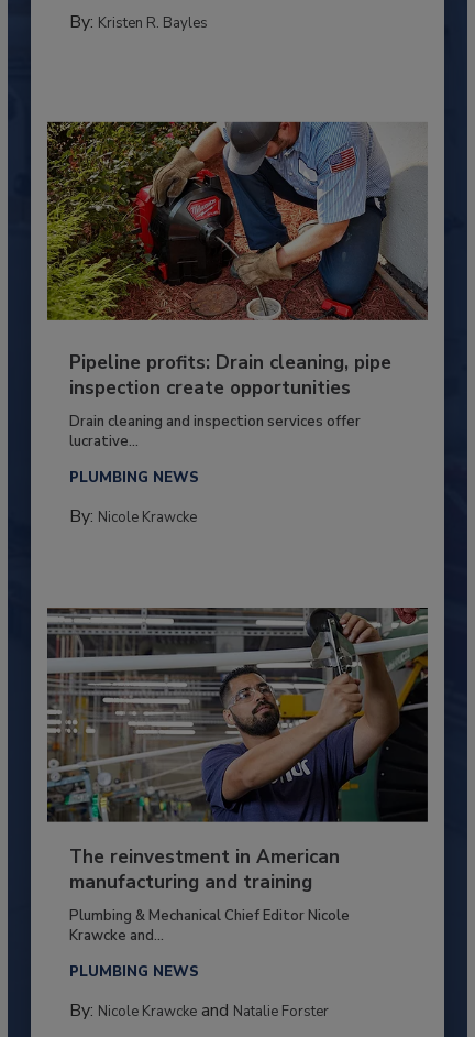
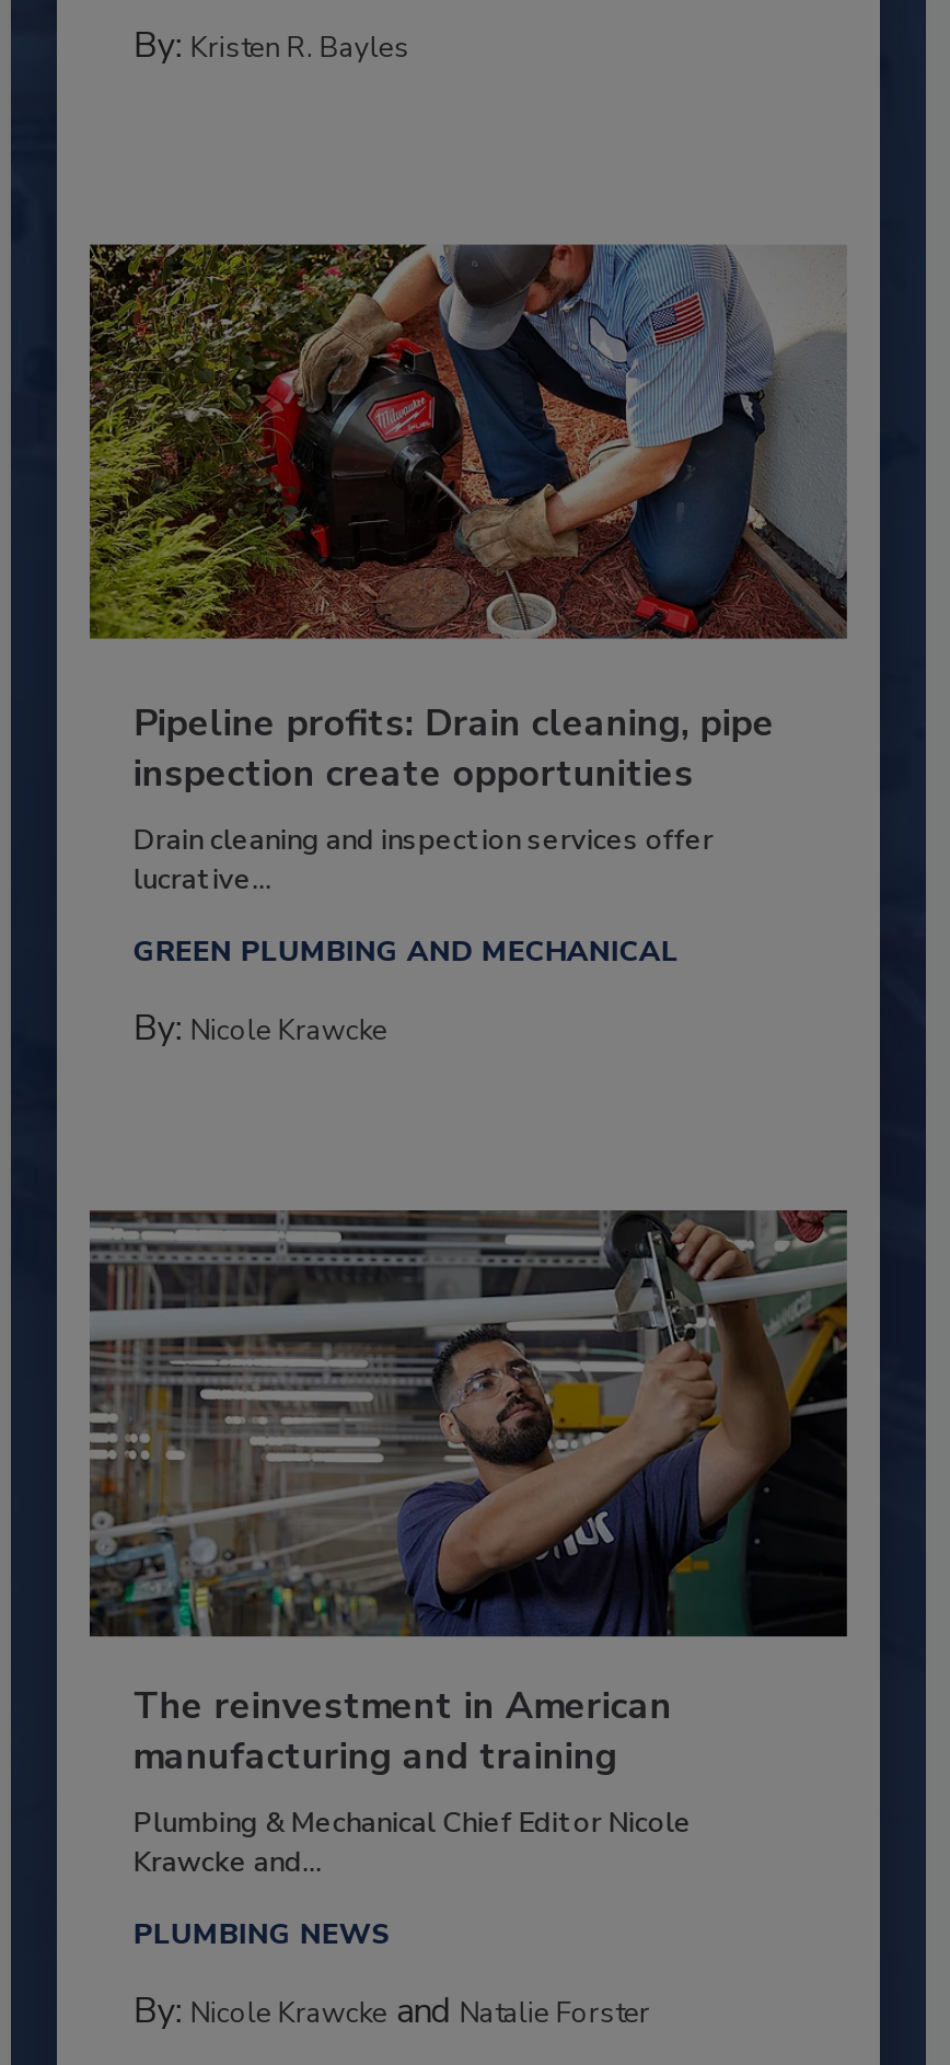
- PLUMBING NEWS
+ GREEN PLUMBING AND MECHANICAL
